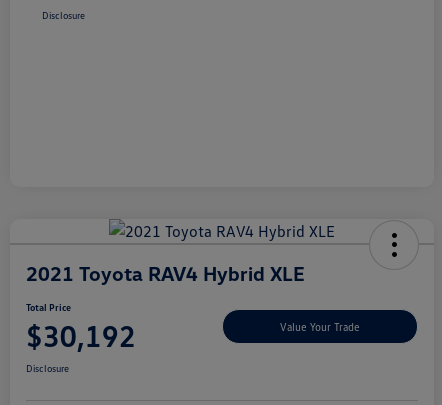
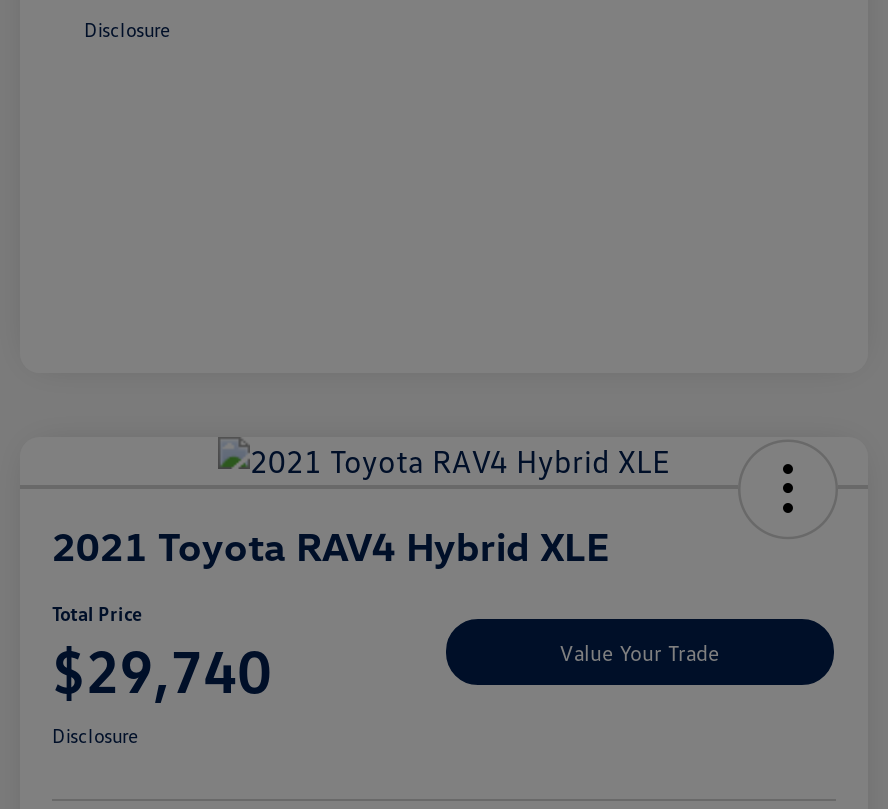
- $30,192
+ $29,740
